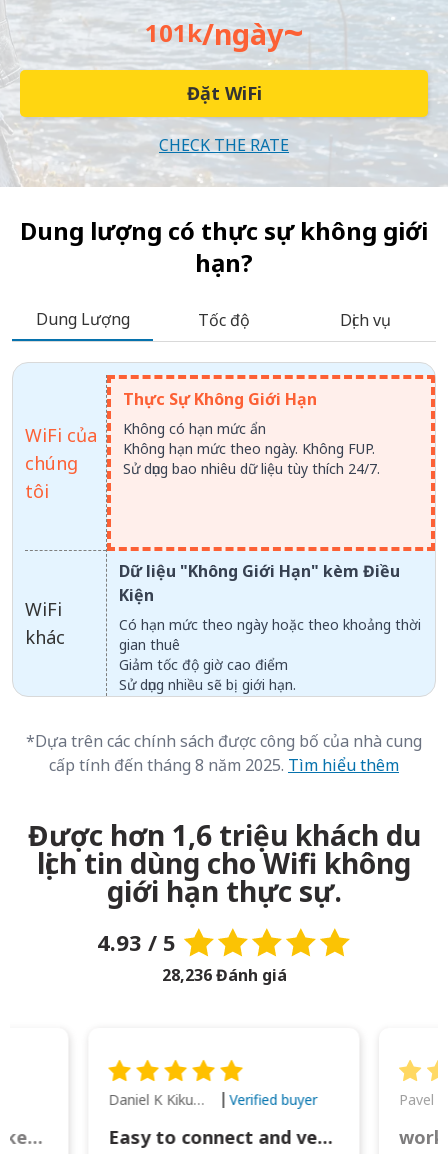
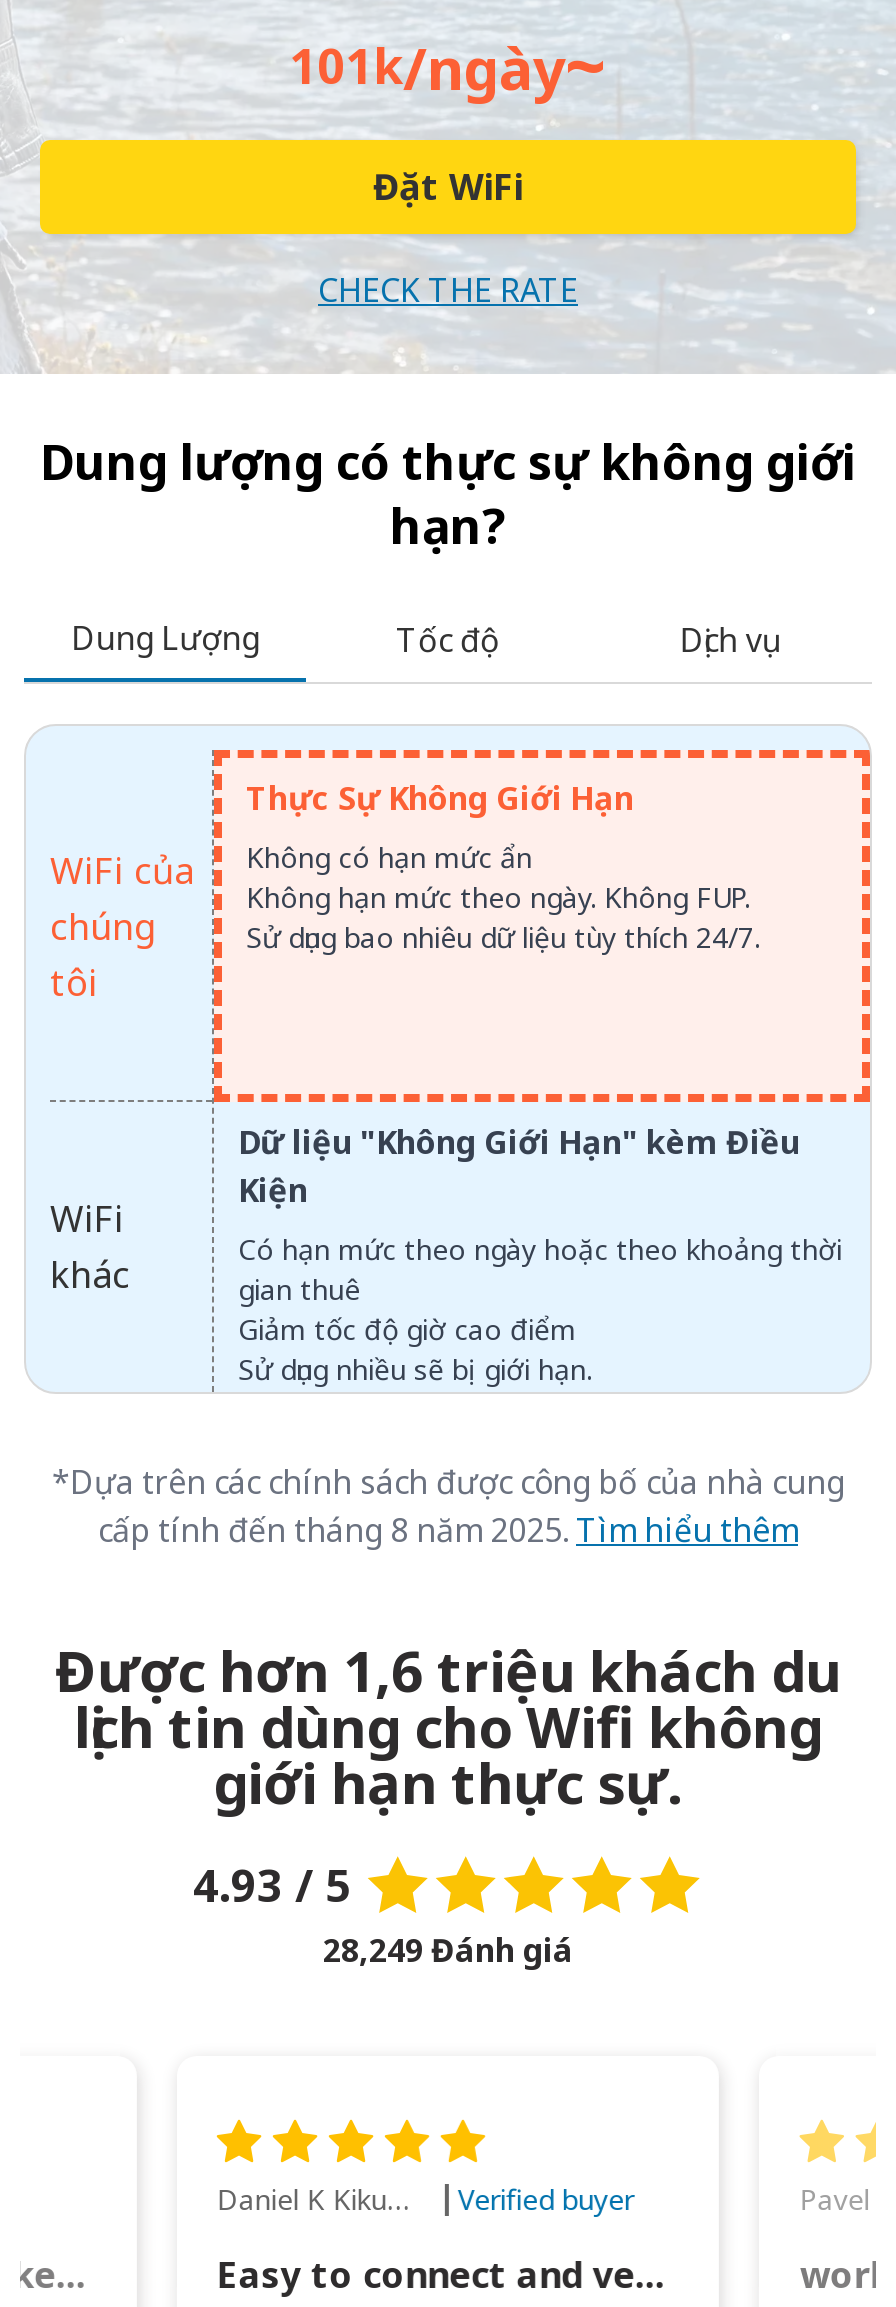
- 28,236 Đánh giá
+ 28,249 Đánh giá
